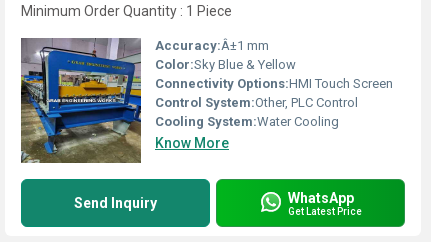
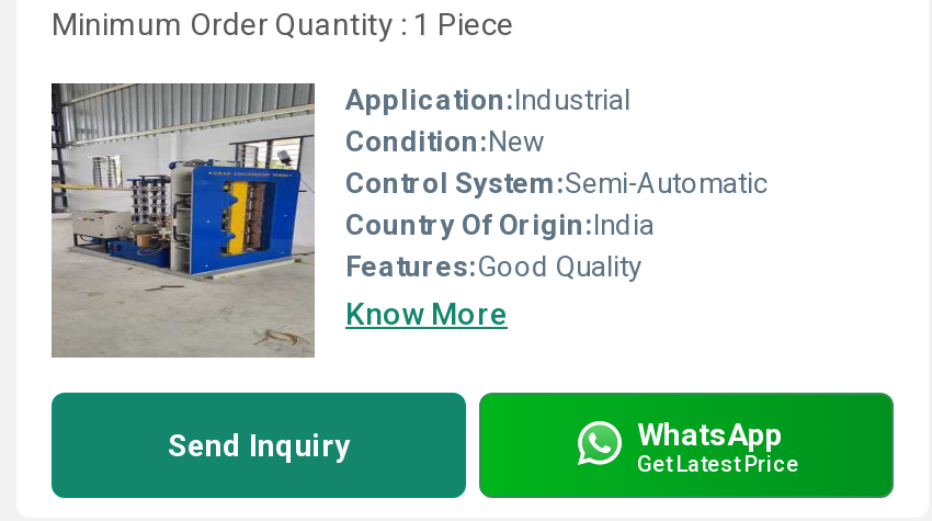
- [image]
- Accuracy:Â±1 mm
- Color:Sky Blue & Yellow
- Connectivity Options:HMI Touch Screen
- Control System:Other, PLC Control
- Cooling System:Water Cooling
+ [image]
+ Application:Industrial
+ Condition:New
+ Control System:Semi-Automatic
+ Country Of Origin:India
+ Features:Good Quality
